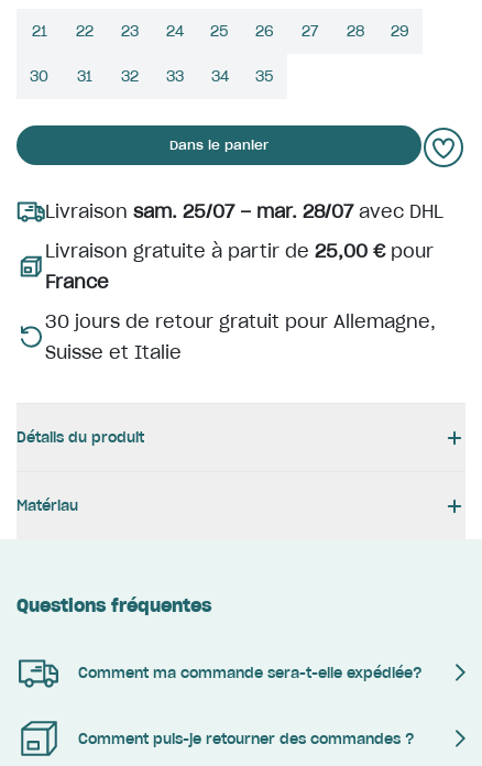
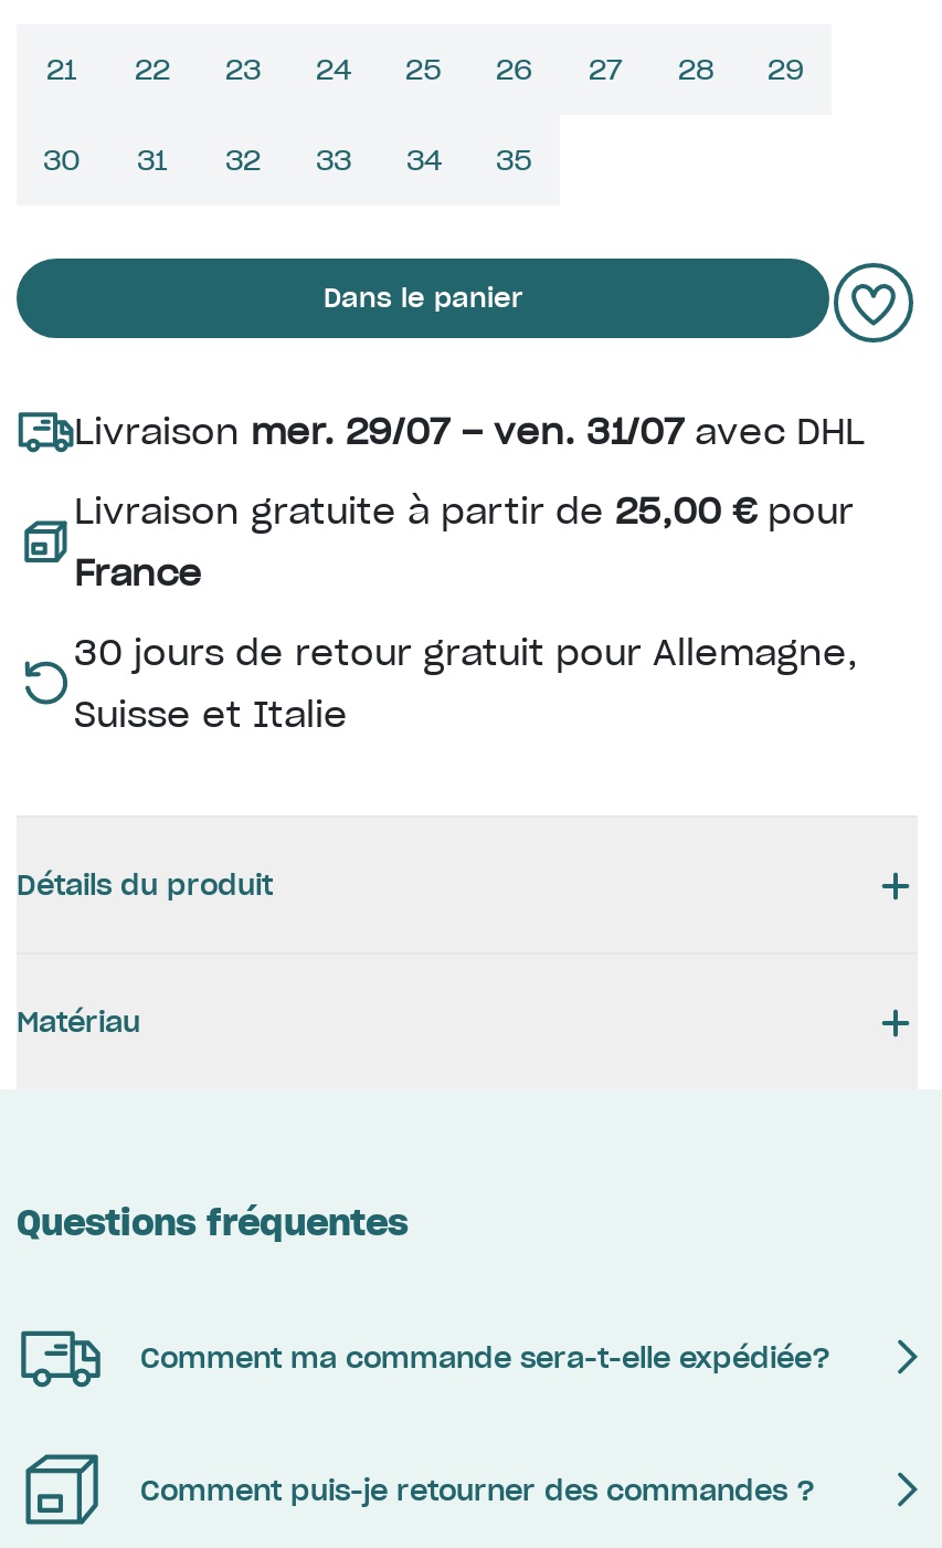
- Livraison sam. 25/07 – mar. 28/07 avec DHL
+ Livraison mer. 29/07 – ven. 31/07 avec DHL
